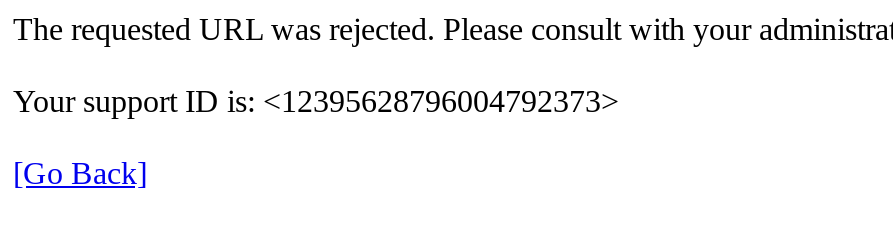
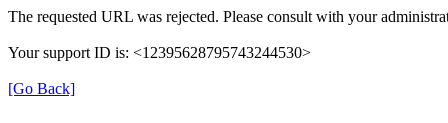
- Your support ID is: <12395628796004792373>
+ Your support ID is: <12395628795743244530>
